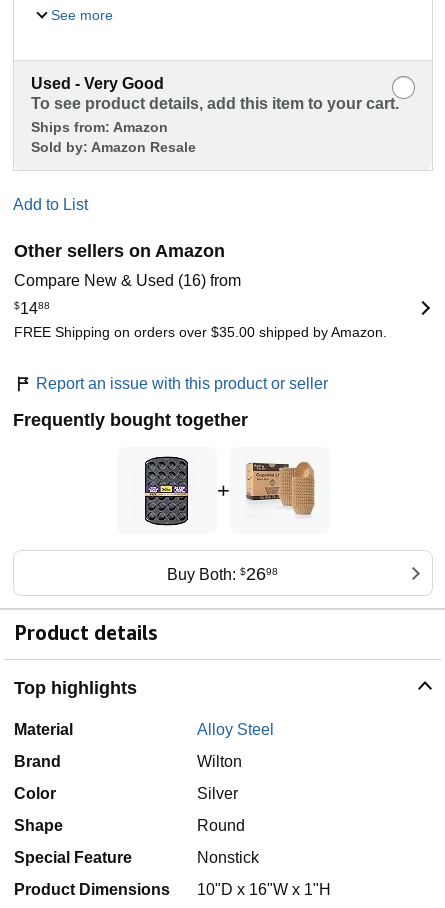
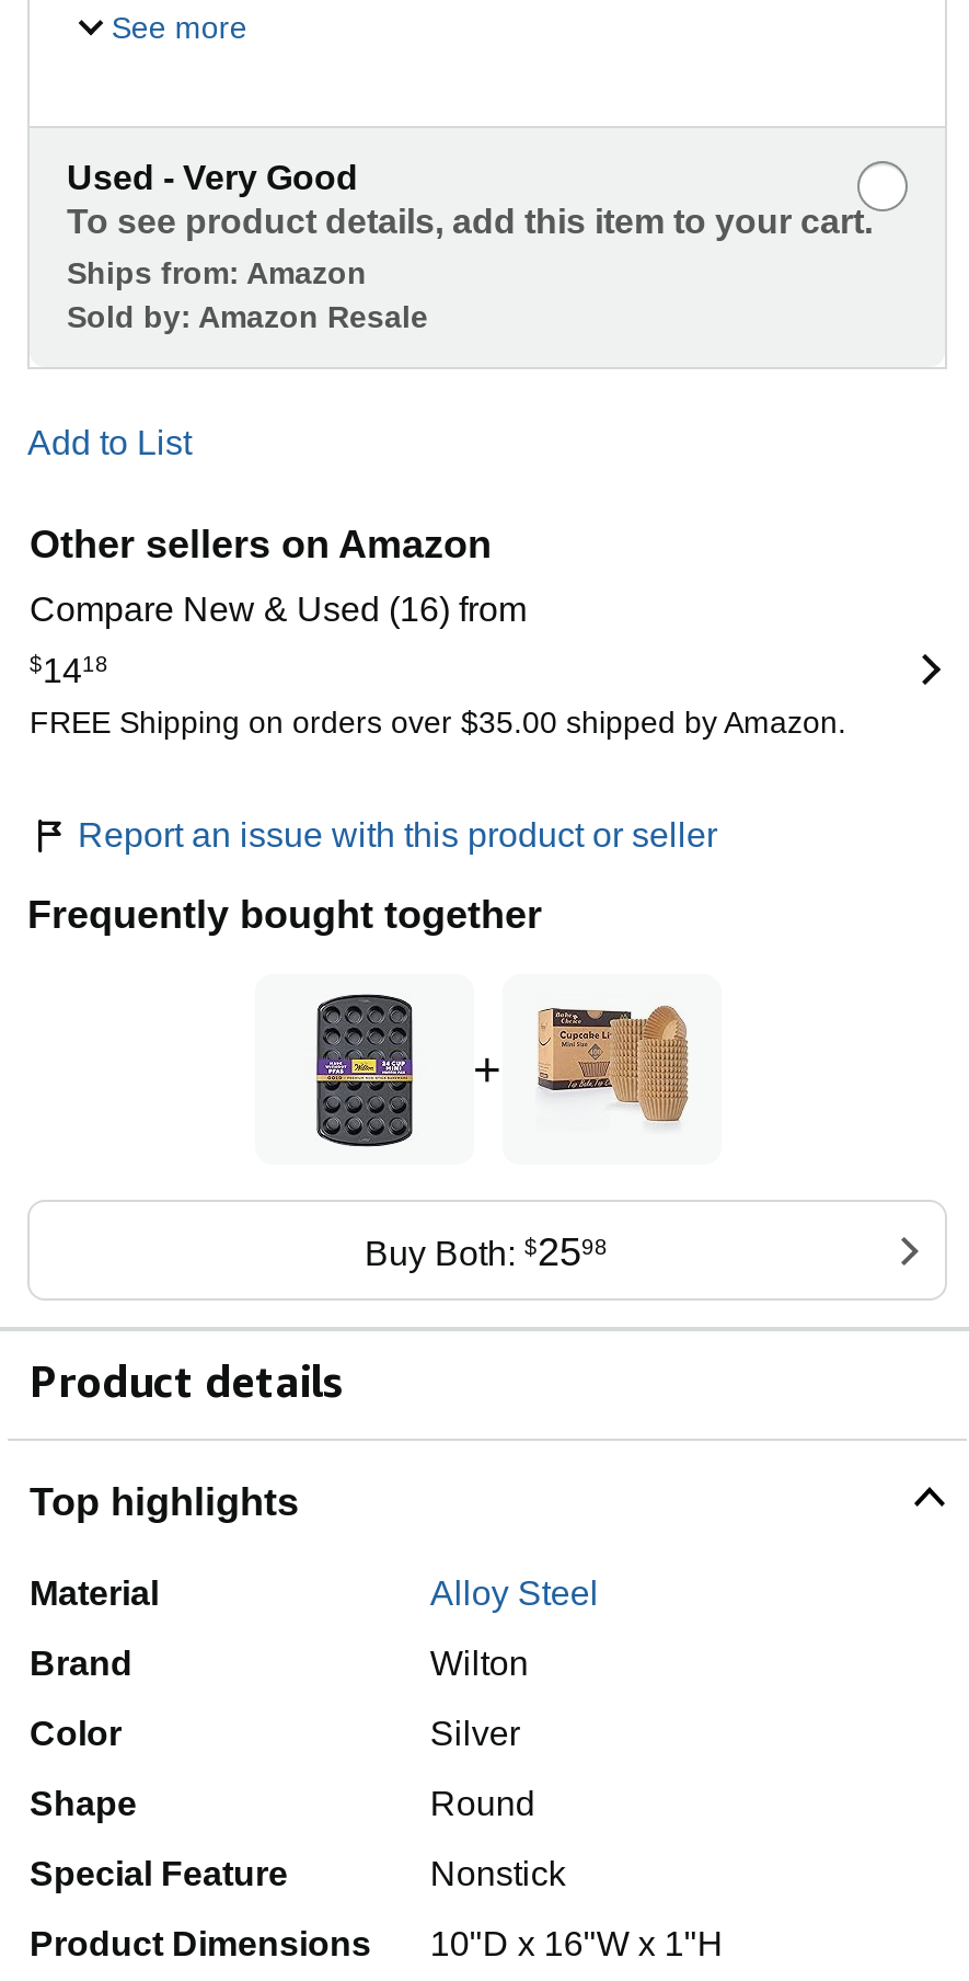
- $1488
+ $1418

- Buy Both: $2698
+ Buy Both: $2598
